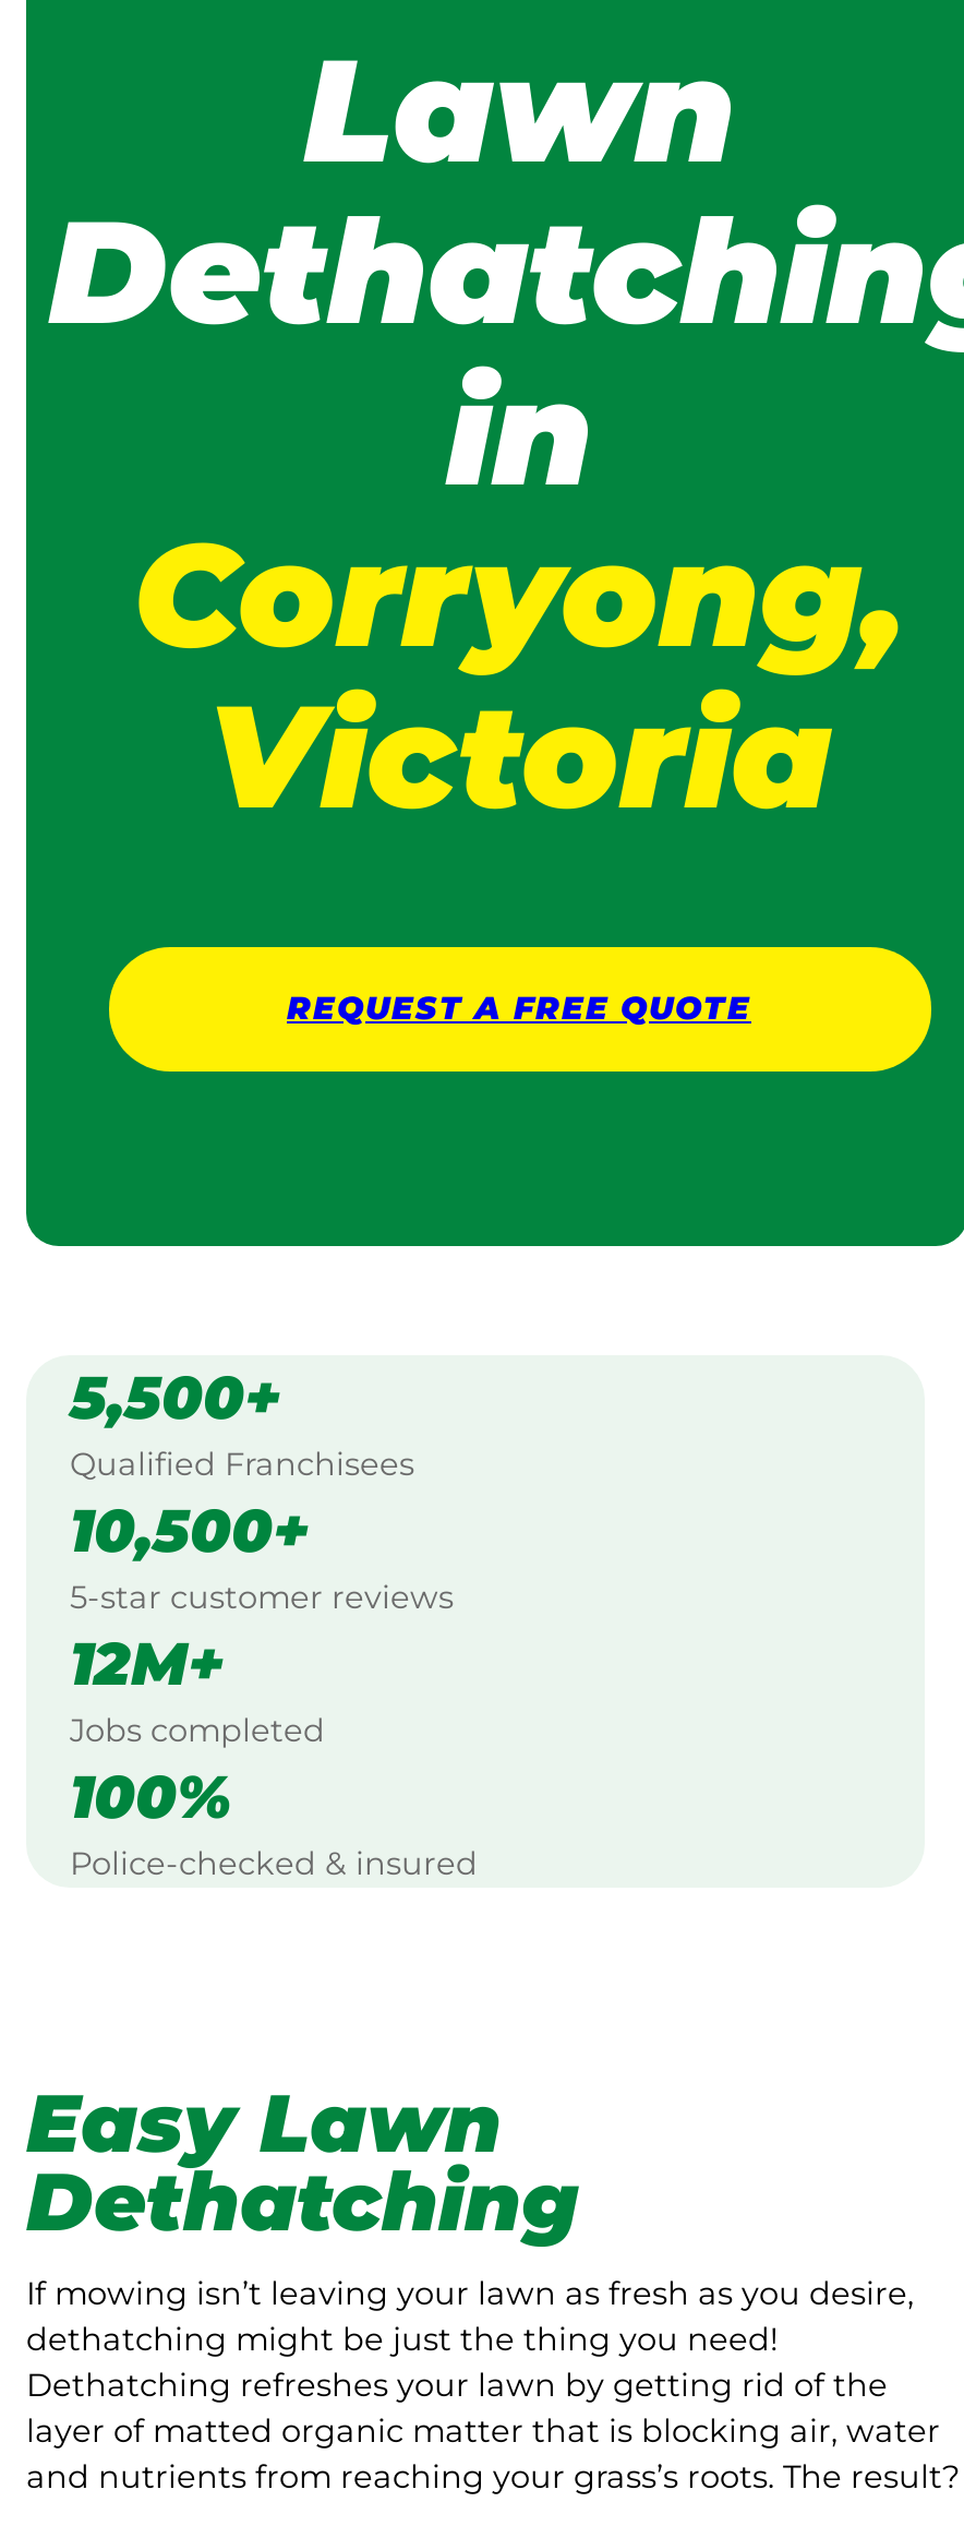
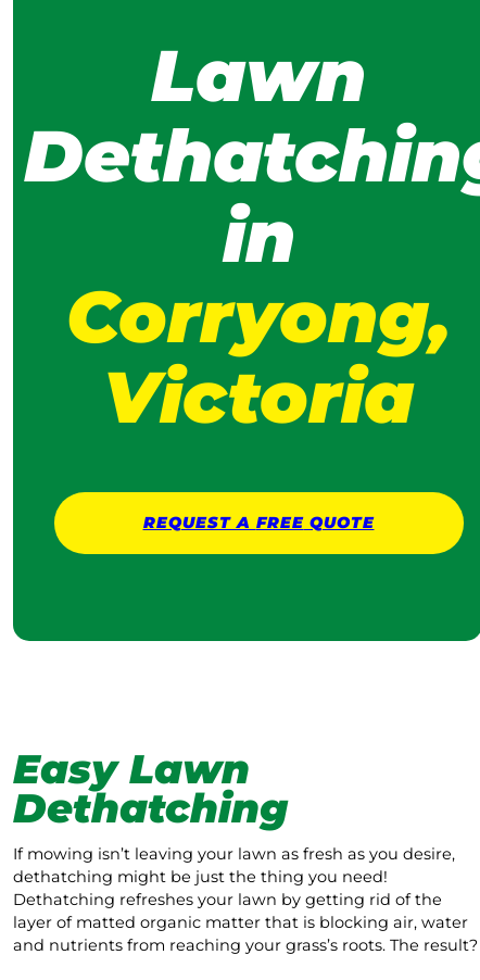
- 5,500+
- Qualified Franchisees
- 10,500+
- 5-star customer reviews
- 12M+
- Jobs completed
- 100%
- Police-checked & insured
